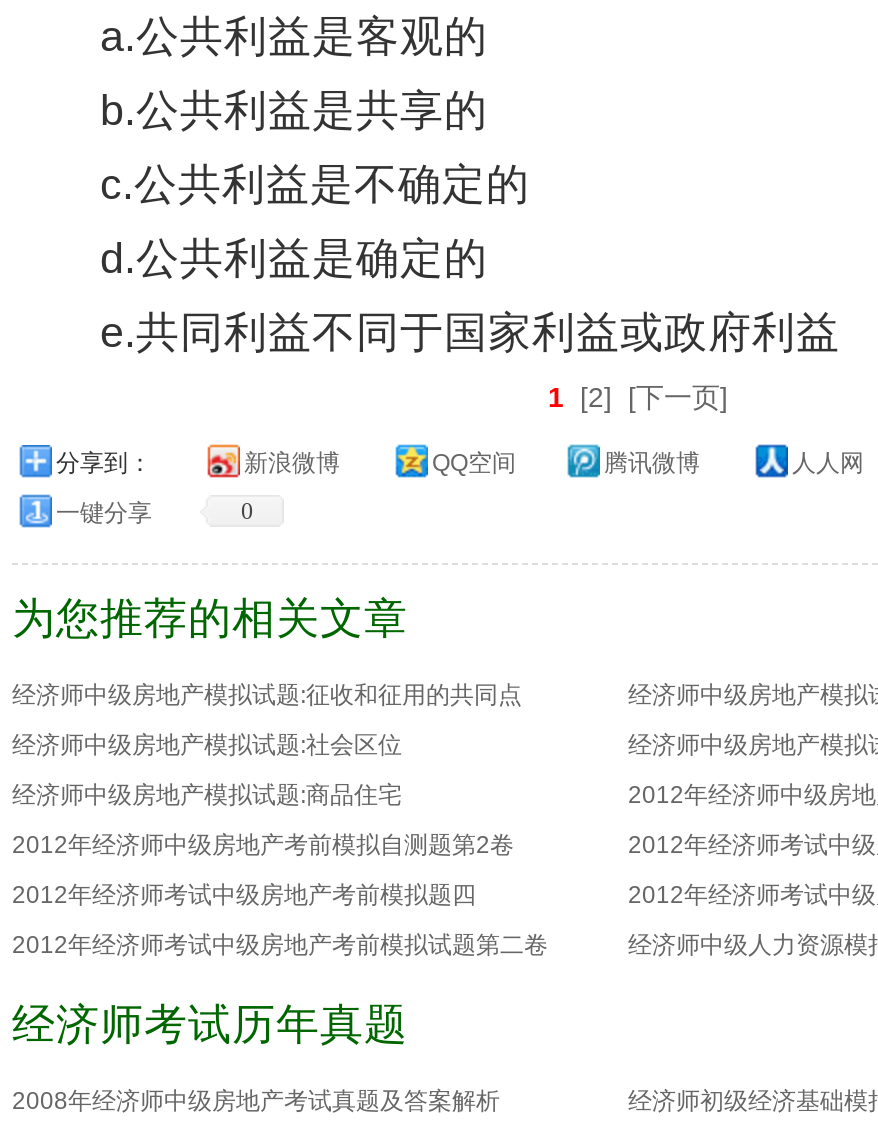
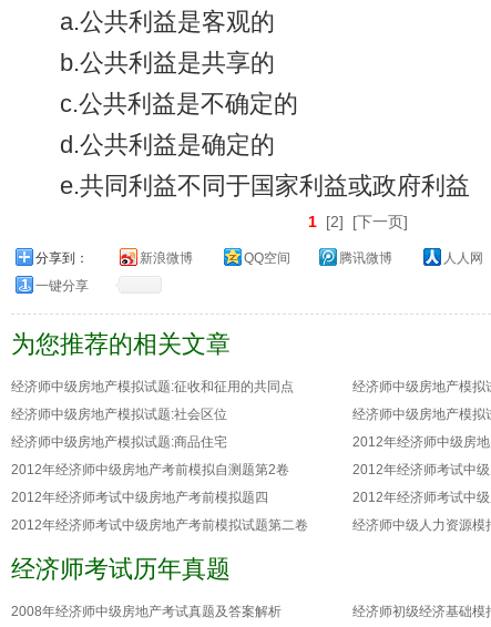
- 0
